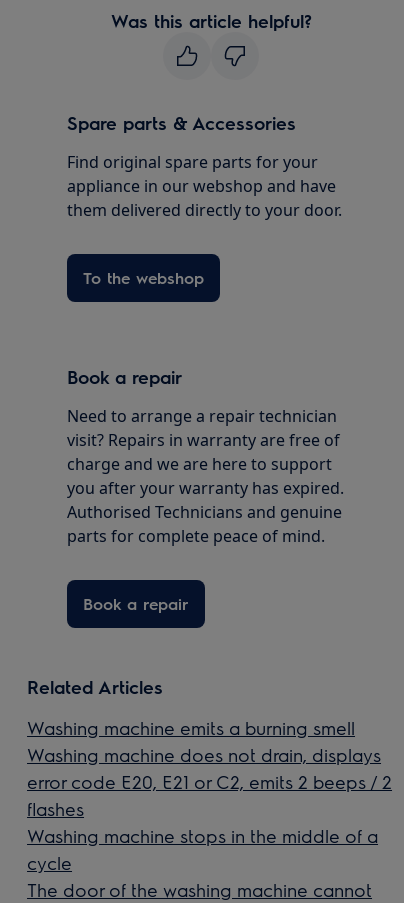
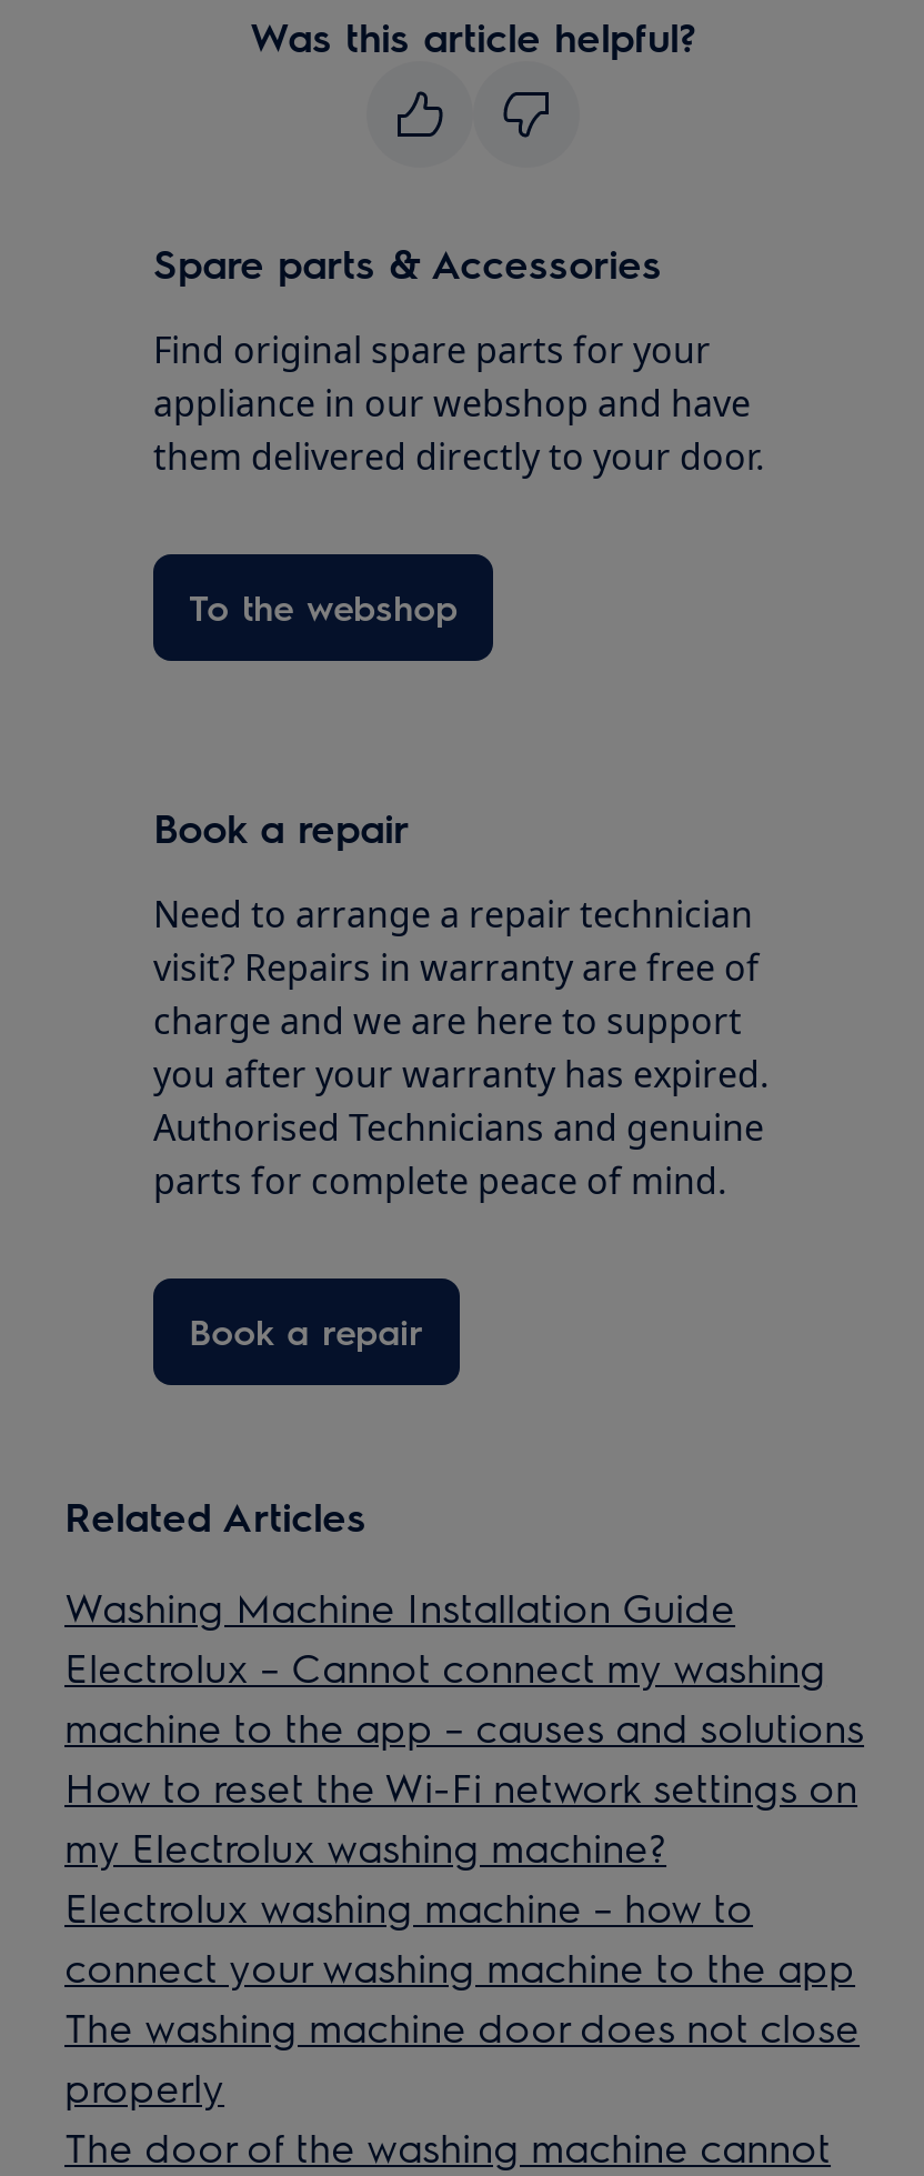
- Washing machine emits a burning smell
- Washing machine does not drain, displays
- error code E20, E21 or C2, emits 2 beeps / 2
- flashes
- Washing machine stops in the middle of a
- cycle
+ Washing Machine Installation Guide
+ Electrolux – Cannot connect my washing
+ machine to the app – causes and solutions
+ How to reset the Wi-Fi network settings on
+ my Electrolux washing machine?
+ Electrolux washing machine – how to
+ connect your washing machine to the app
+ The washing machine door does not close
+ properly
